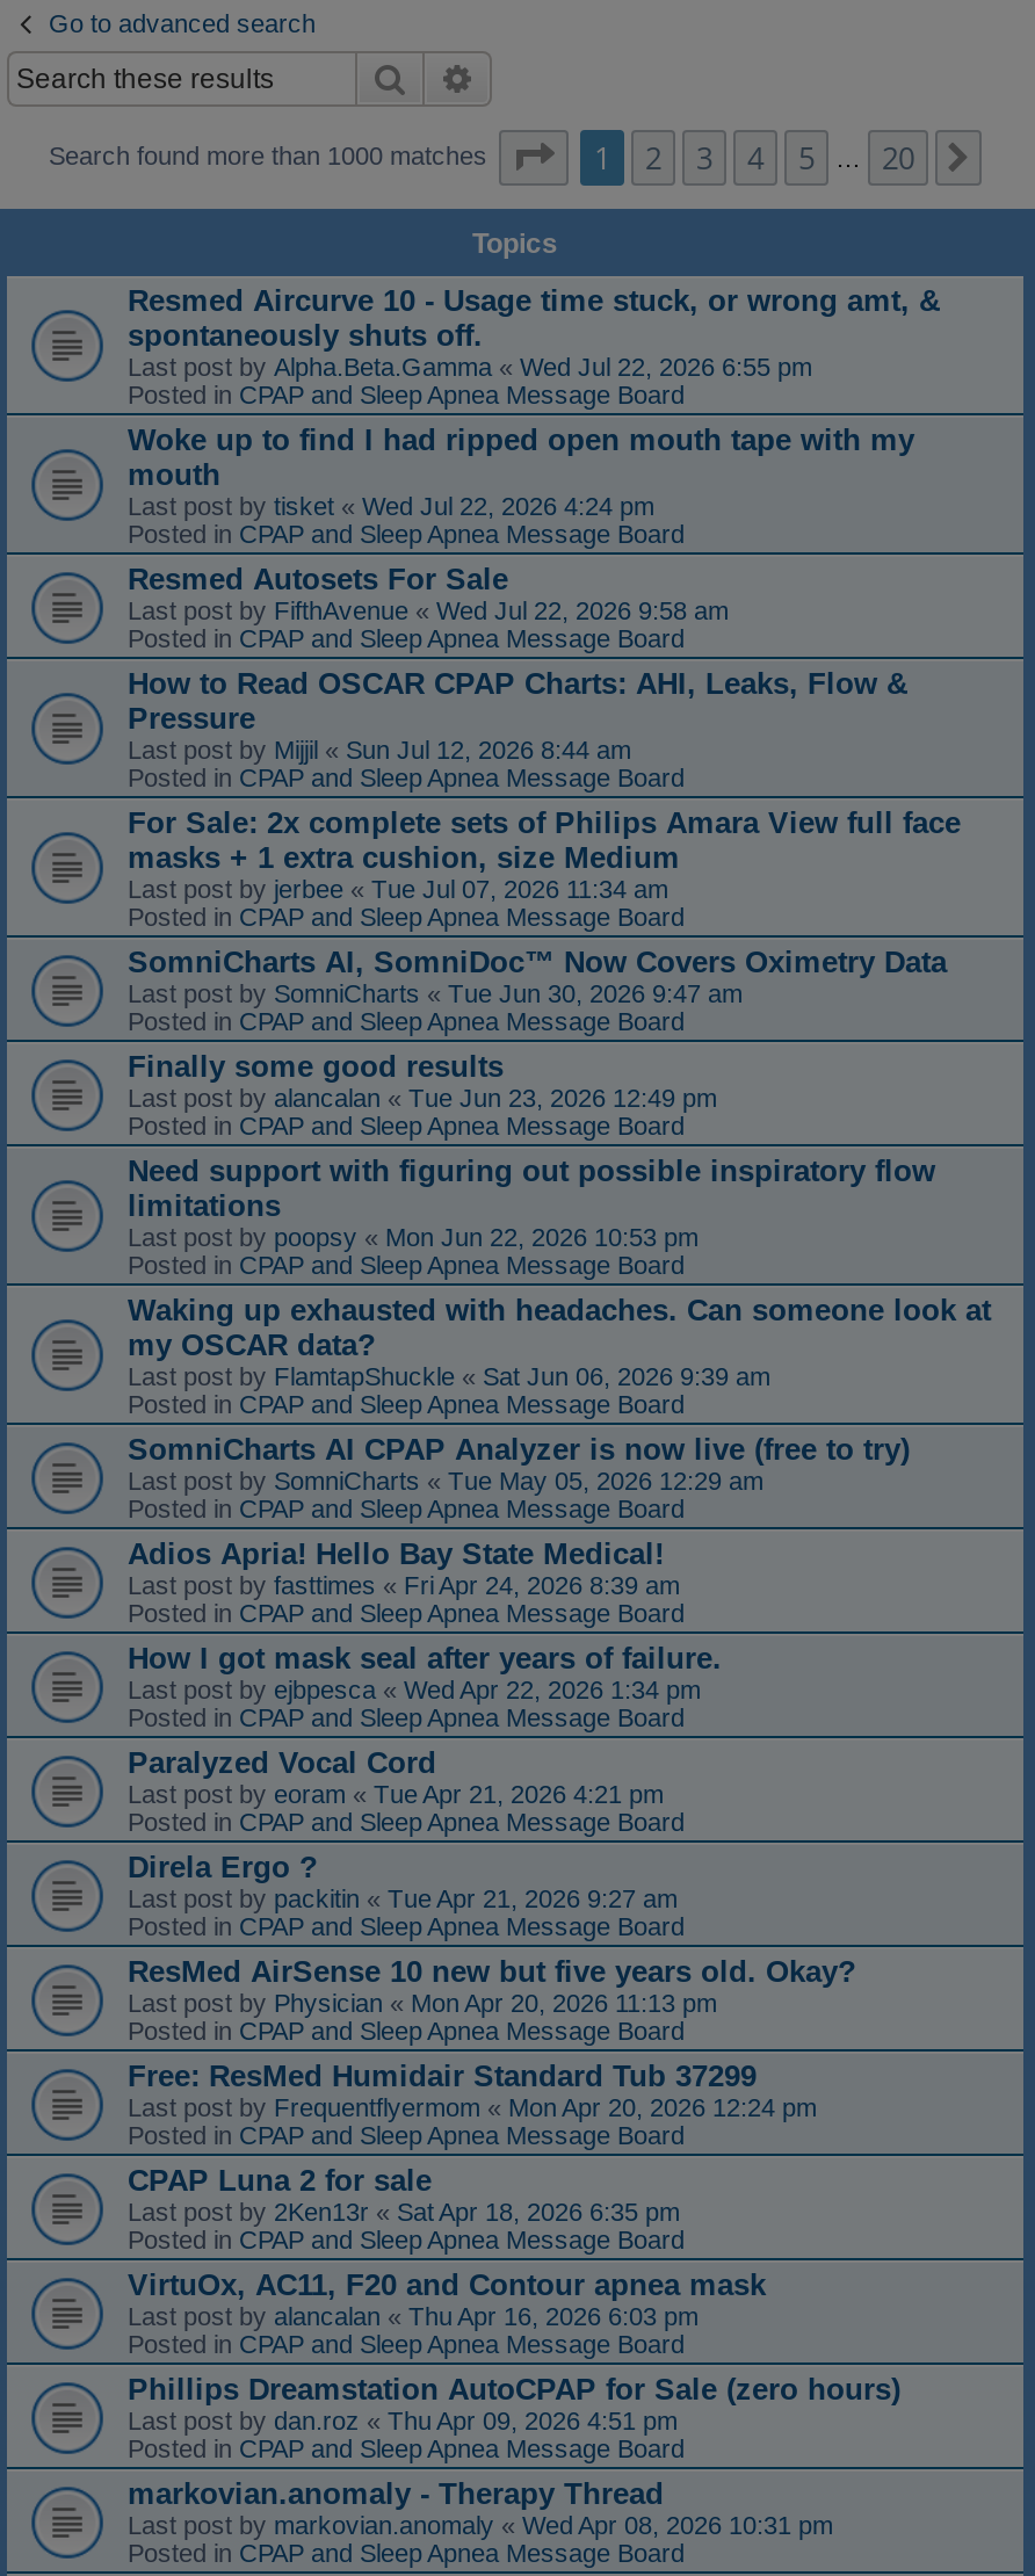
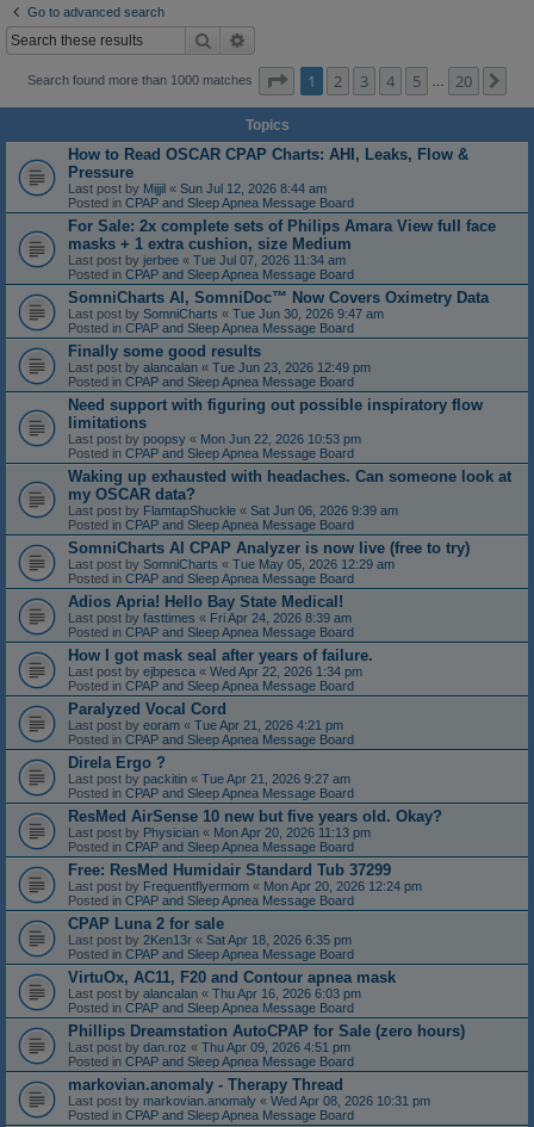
- Resmed Aircurve 10 - Usage time stuck, or wrong amt, &
- spontaneously shuts off.
- Last post by Alpha.Beta.Gamma «Wed Jul 22, 2026 6:55 pm
- Posted in CPAP and Sleep Apnea Message Board
- Woke up to find I had ripped open mouth tape with my
- mouth
- Last post by tisket «Wed Jul 22, 2026 4:24 pm
- Posted in CPAP and Sleep Apnea Message Board
- Resmed Autosets For Sale
- Last post by FifthAvenue «Wed Jul 22, 2026 9:58 am
- Posted in CPAP and Sleep Apnea Message Board
